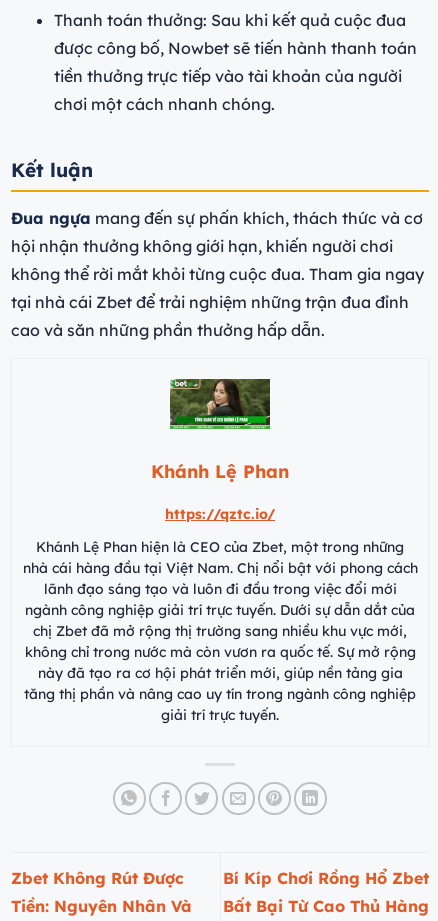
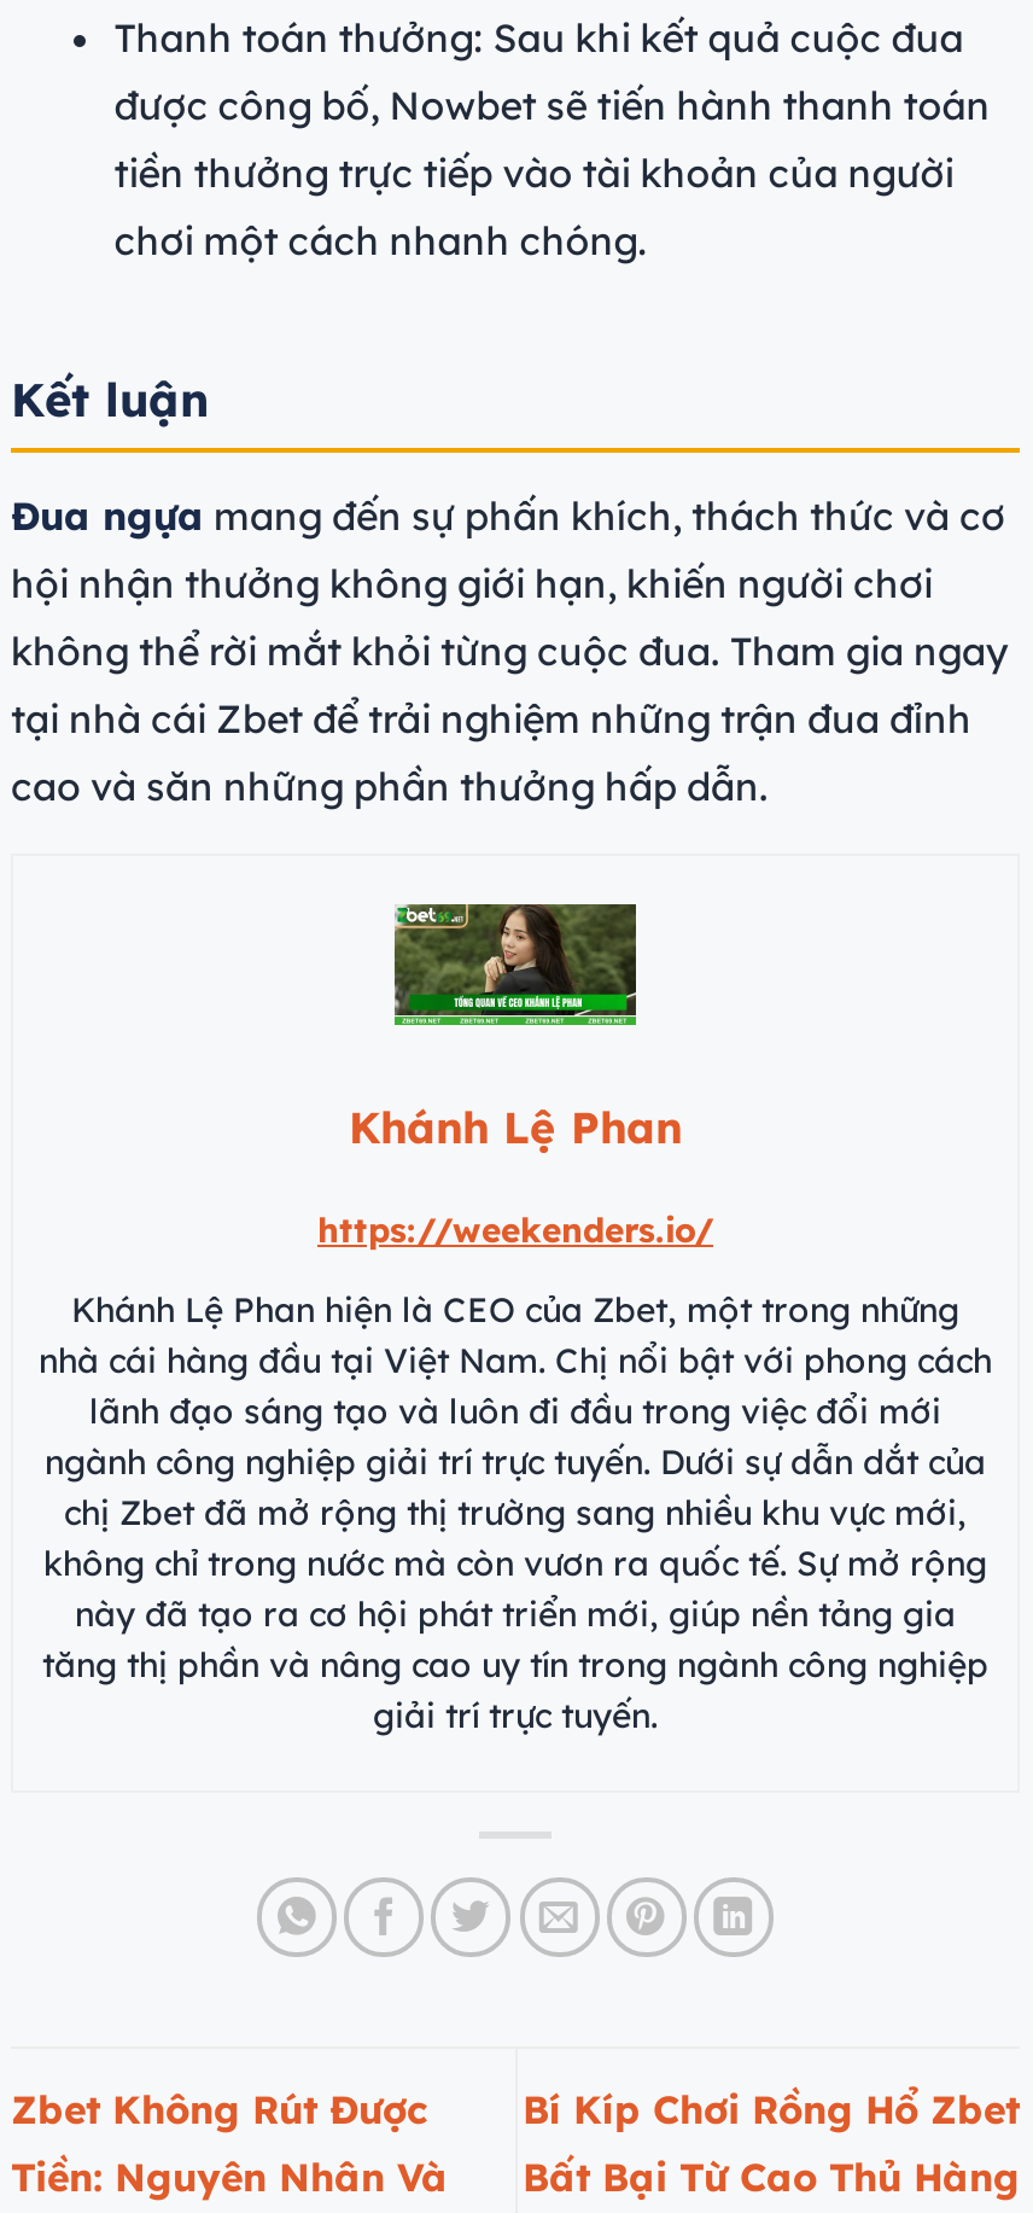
- https://qztc.io/
+ https://weekenders.io/
